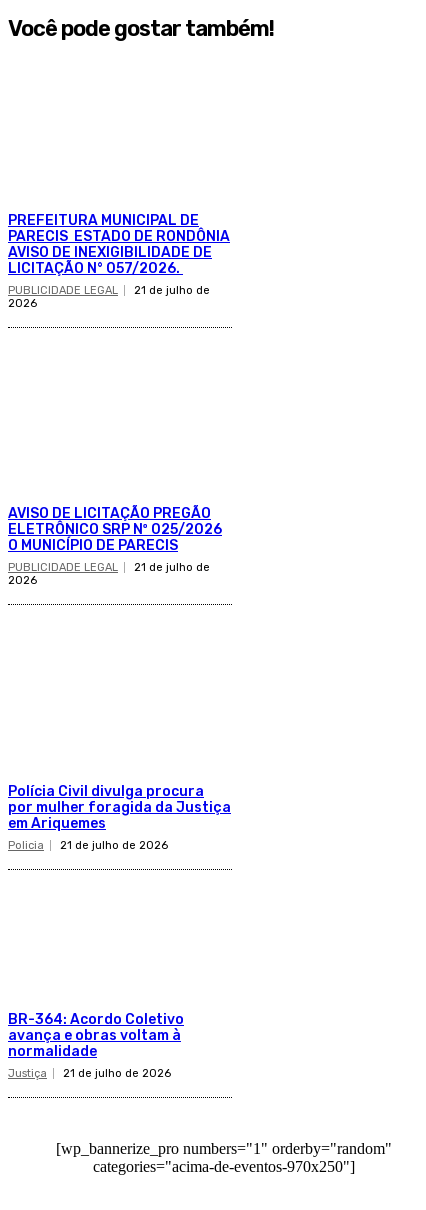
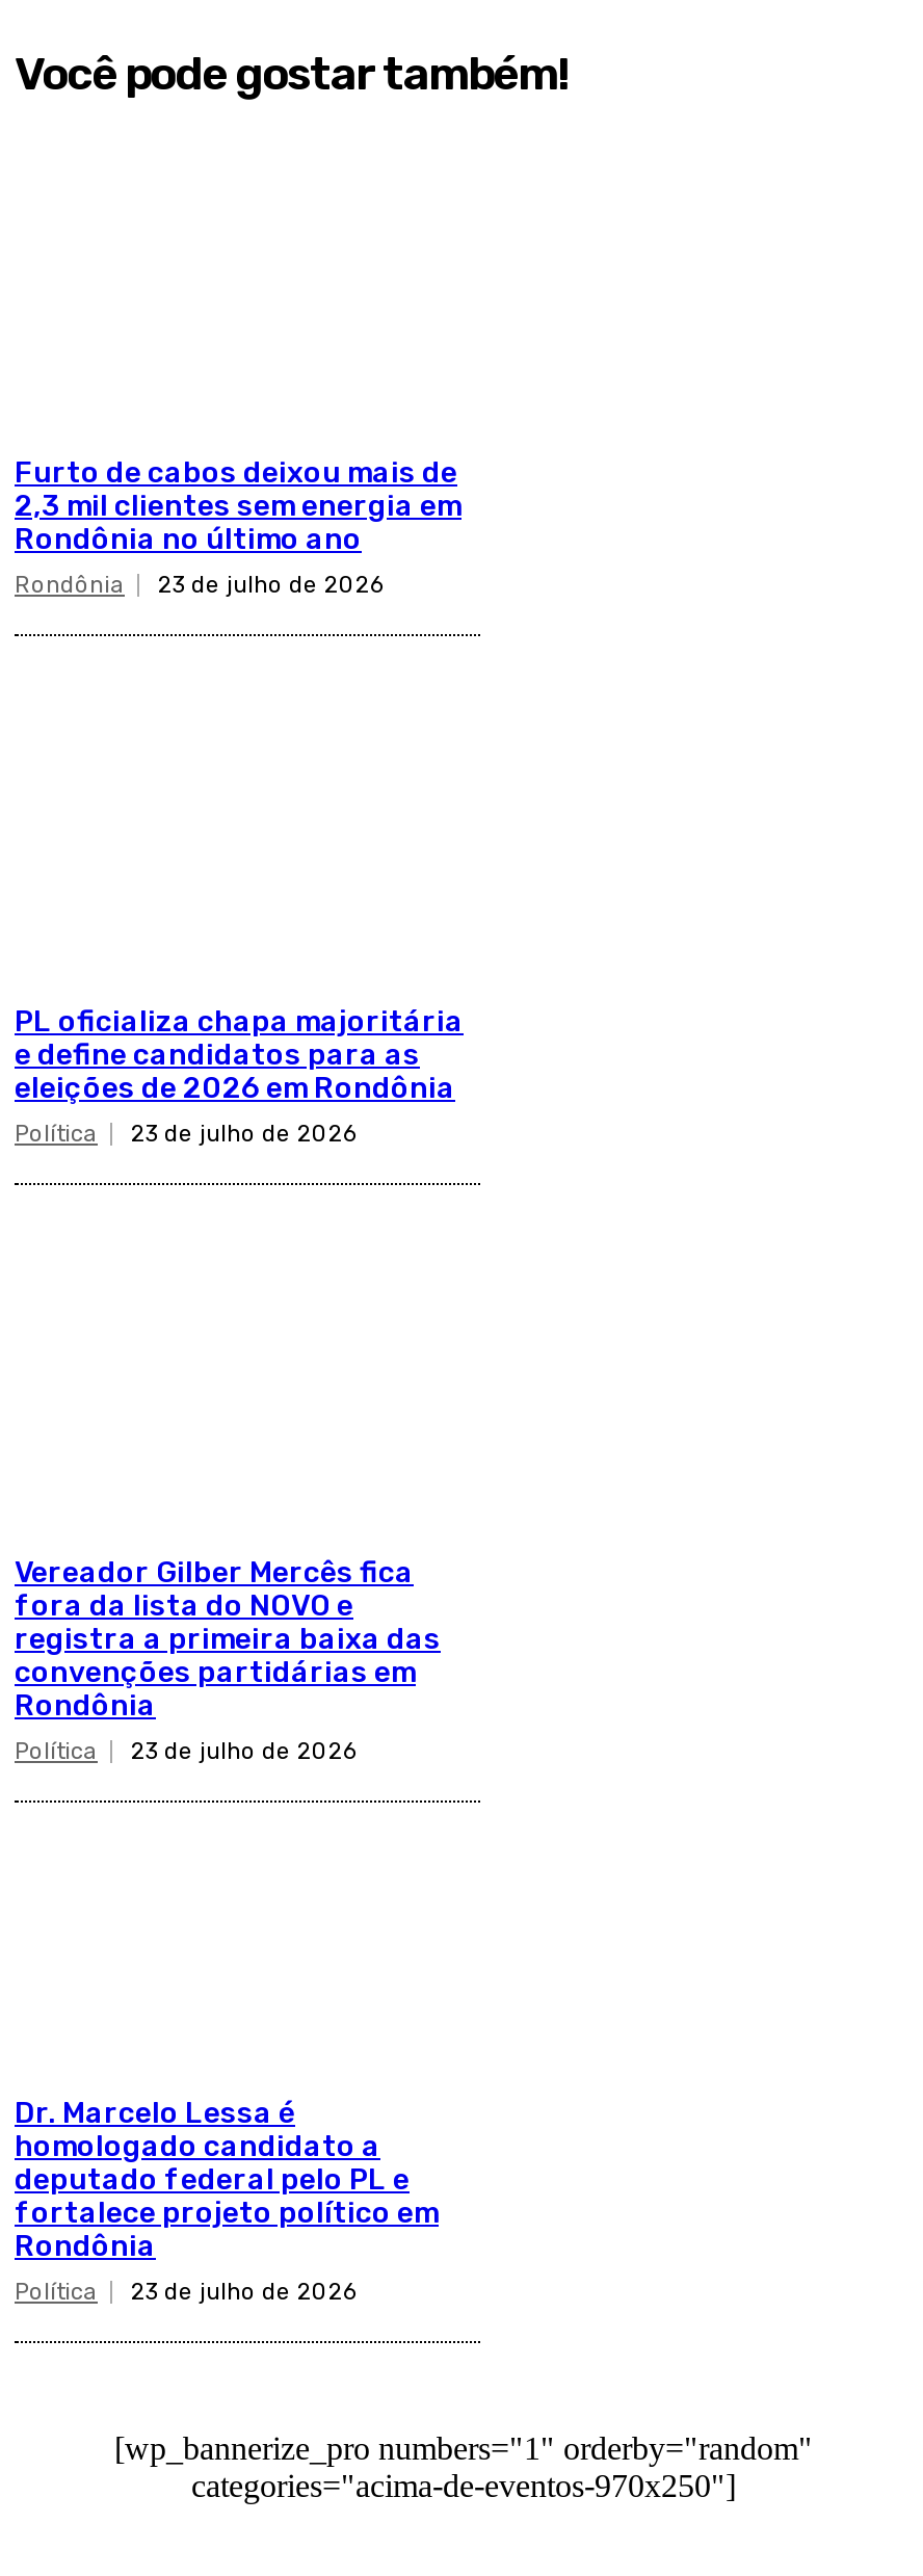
- PREFEITURA MUNICIPAL DE
- PARECIS ESTADO DE RONDÔNIA
- AVISO DE INEXIGIBILIDADE DE
- LICITAÇÃO N° 057/2026.
- PUBLICIDADE LEGAL
- 21 de julho de
- 2026
+ Furto de cabos deixou mais de
+ 2,3 mil clientes sem energia em
+ Rondônia no último ano
+ Rondônia
+ 23 de julho de 2026

- AVISO DE LICITAÇÃO PREGÃO
- ELETRÔNICO SRP Nº 025/2026
- O MUNICÍPIO DE PARECIS
- PUBLICIDADE LEGAL
- 21 de julho de
- 2026
+ PL oficializa chapa majoritária
+ e define candidatos para as
+ eleições de 2026 em Rondônia
+ Política
+ 23 de julho de 2026

- Polícia Civil divulga procura
- por mulher foragida da Justiça
- em Ariquemes
- Policia
- 21 de julho de 2026
+ Vereador Gilber Mercês fica
+ fora da lista do NOVO e
+ registra a primeira baixa das
+ convenções partidárias em
+ Rondônia
+ Política
+ 23 de julho de 2026

- BR-364: Acordo Coletivo
- avança e obras voltam à
- normalidade
- Justiça
- 21 de julho de 2026
+ Dr. Marcelo Lessa é
+ homologado candidato a
+ deputado federal pelo PL e
+ fortalece projeto político em
+ Rondônia
+ Política
+ 23 de julho de 2026
